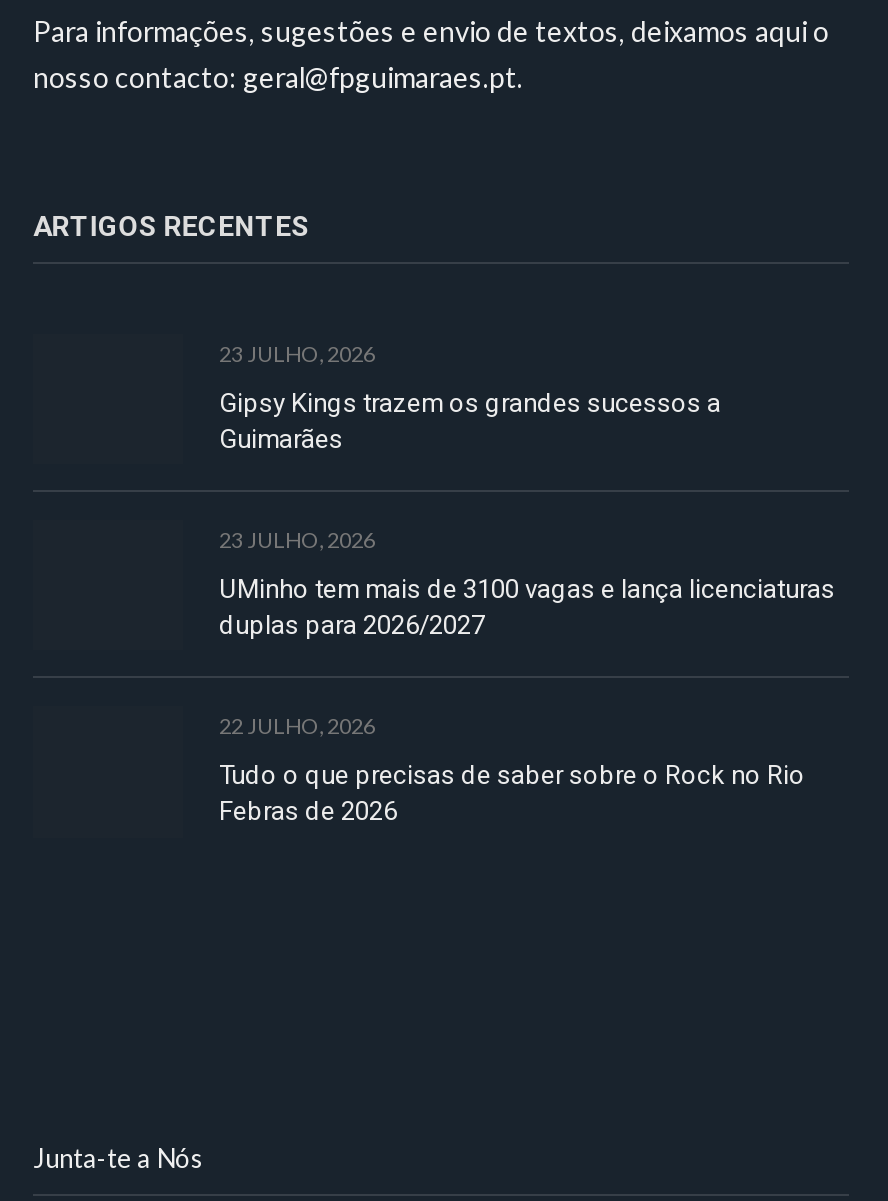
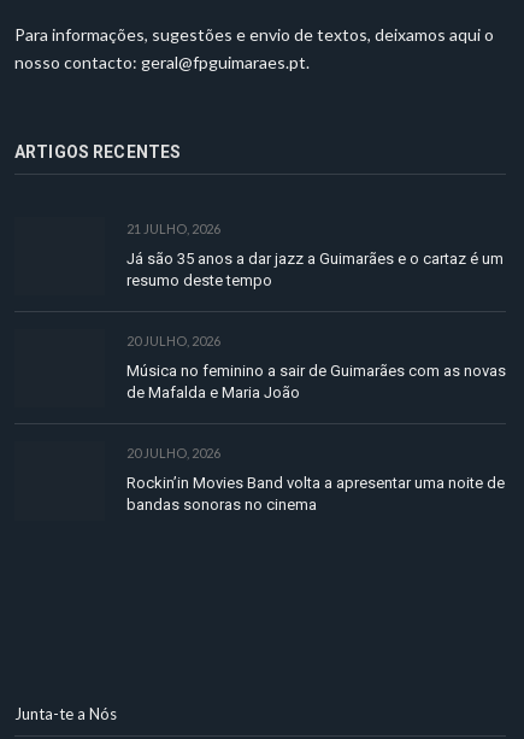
- 23 JULHO, 2026
+ 21 JULHO, 2026

- Gipsy Kings trazem os grandes sucessos a
- Guimarães
+ Já são 35 anos a dar jazz a Guimarães e o cartaz é um
+ resumo deste tempo

- 23 JULHO, 2026
+ 20 JULHO, 2026

- UMinho tem mais de 3100 vagas e lança licenciaturas
- duplas para 2026/2027
+ Música no feminino a sair de Guimarães com as novas
+ de Mafalda e Maria João

- 22 JULHO, 2026
+ 20 JULHO, 2026

- Tudo o que precisas de saber sobre o Rock no Rio
- Febras de 2026
+ Rockin’in Movies Band volta a apresentar uma noite de
+ bandas sonoras no cinema
